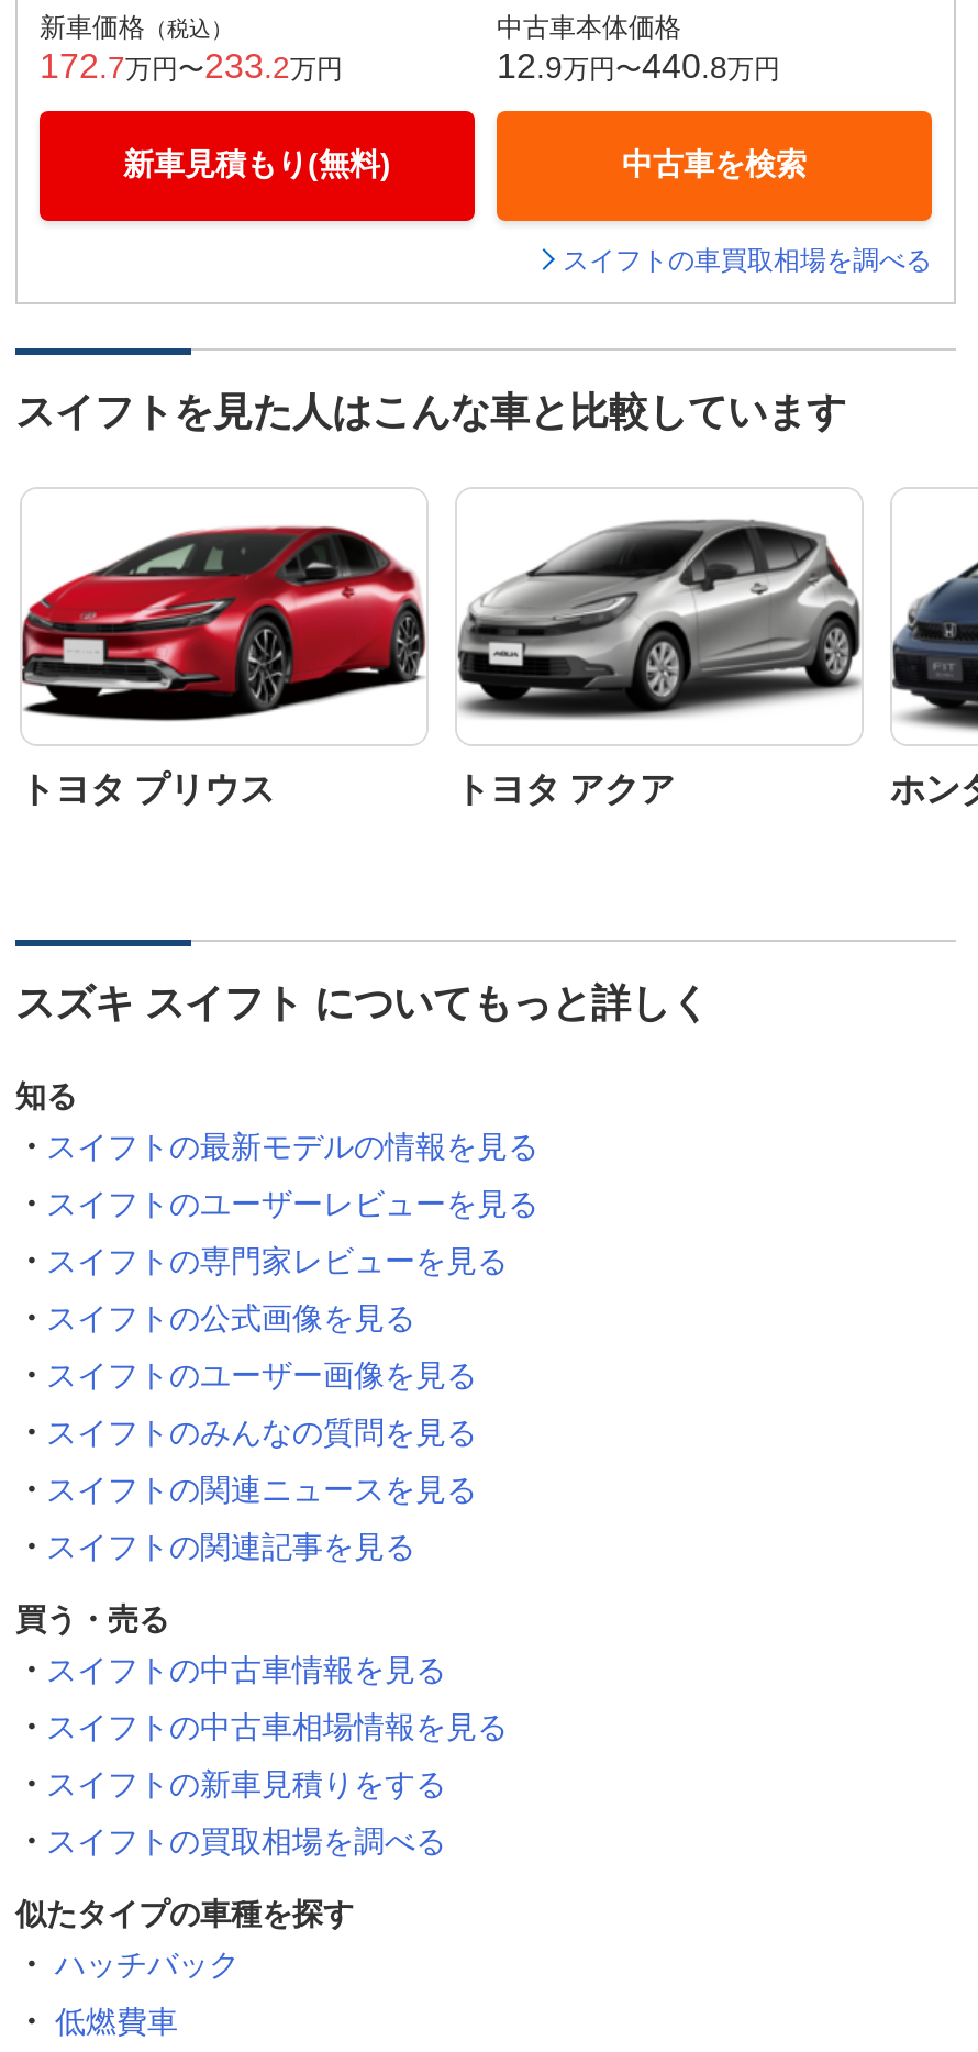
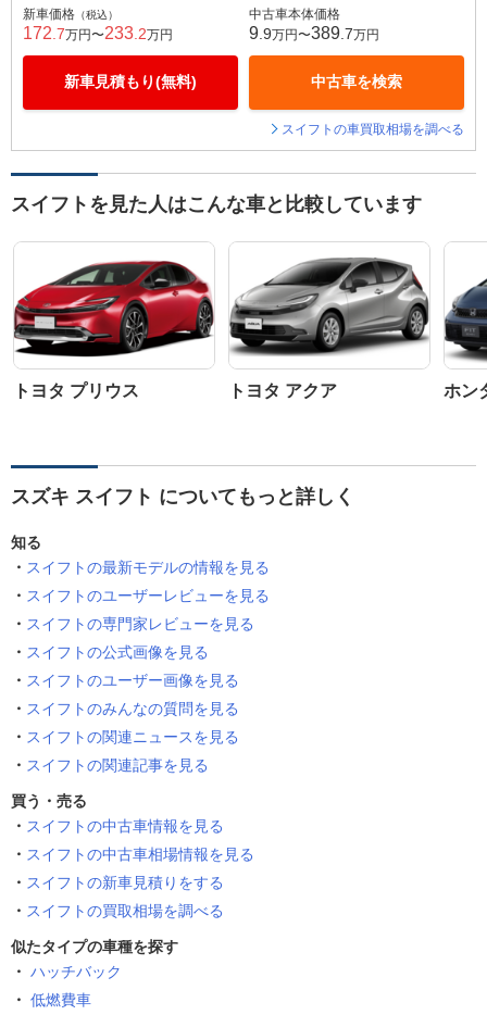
- 12.9万円〜440.8万円
+ 9.9万円〜389.7万円
